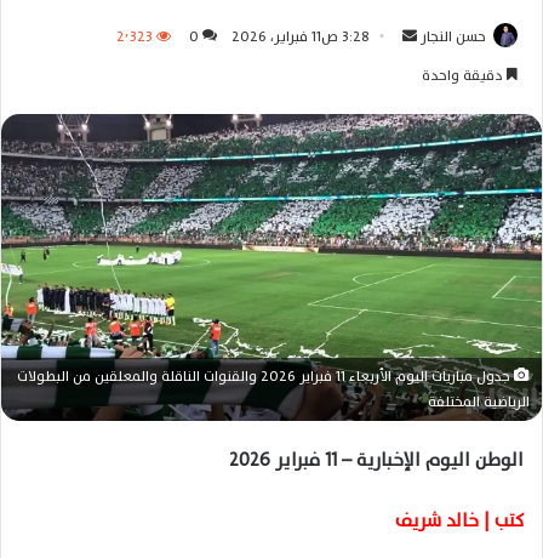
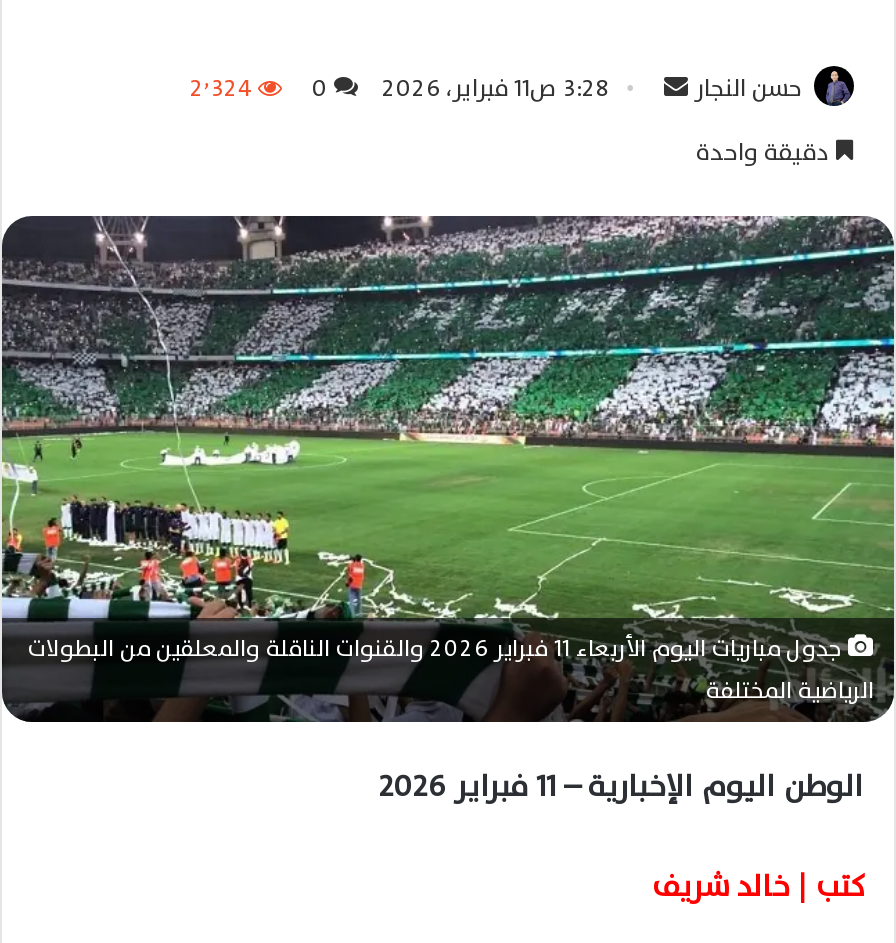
- 2٬323 0
+ 2٬324 0
